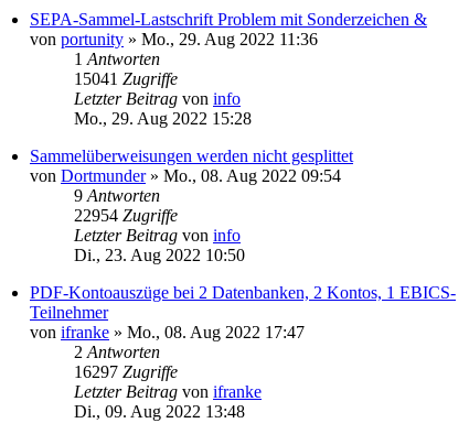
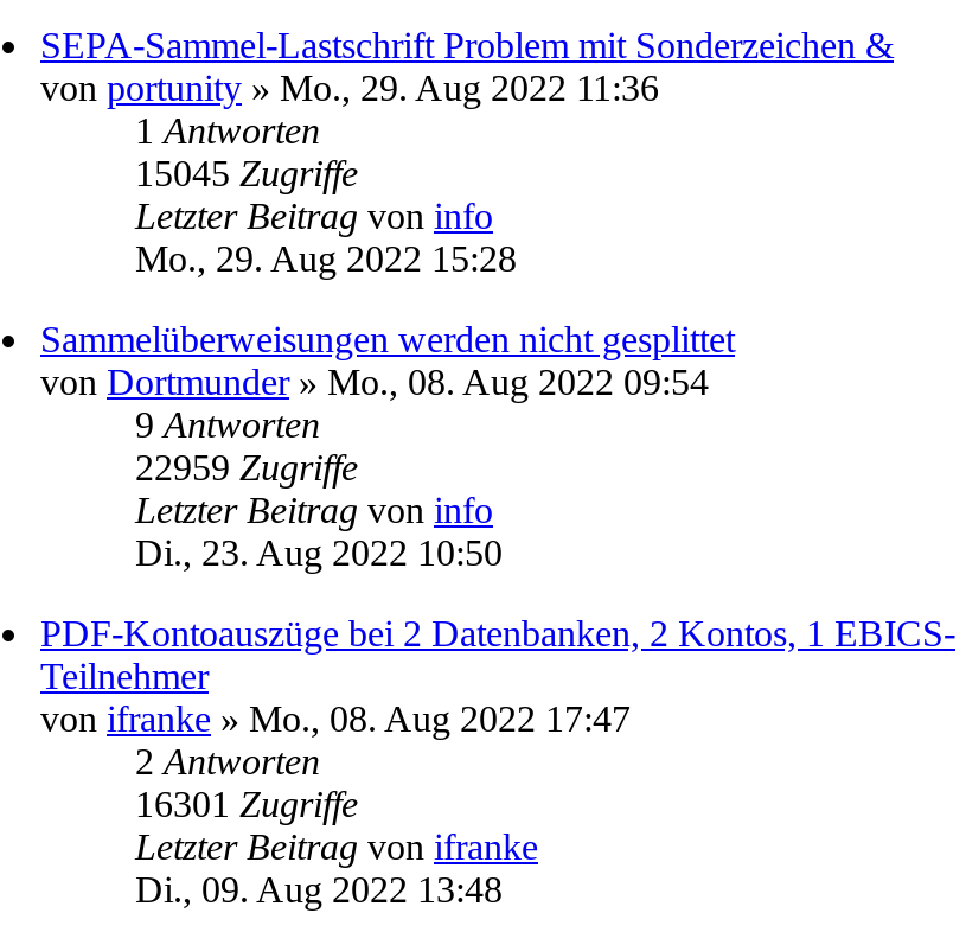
- 15041 Zugriffe
+ 15045 Zugriffe

- 22954 Zugriffe
+ 22959 Zugriffe

- 16297 Zugriffe
+ 16301 Zugriffe
